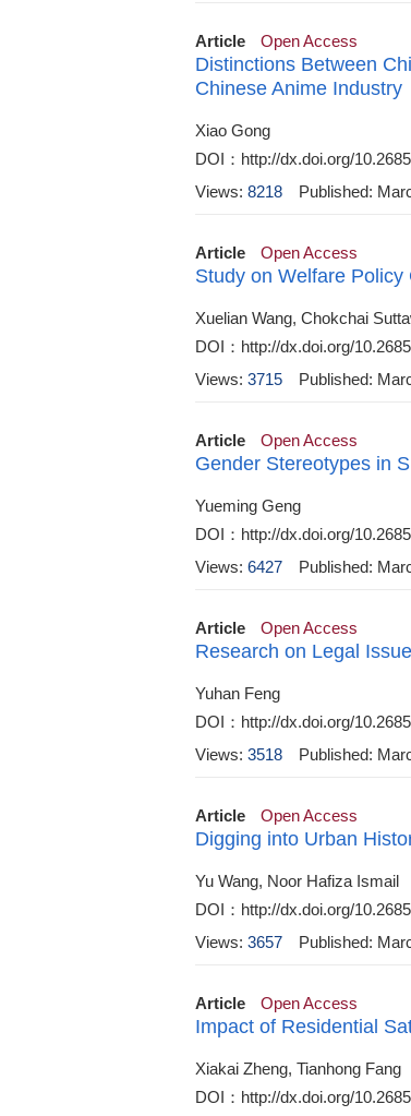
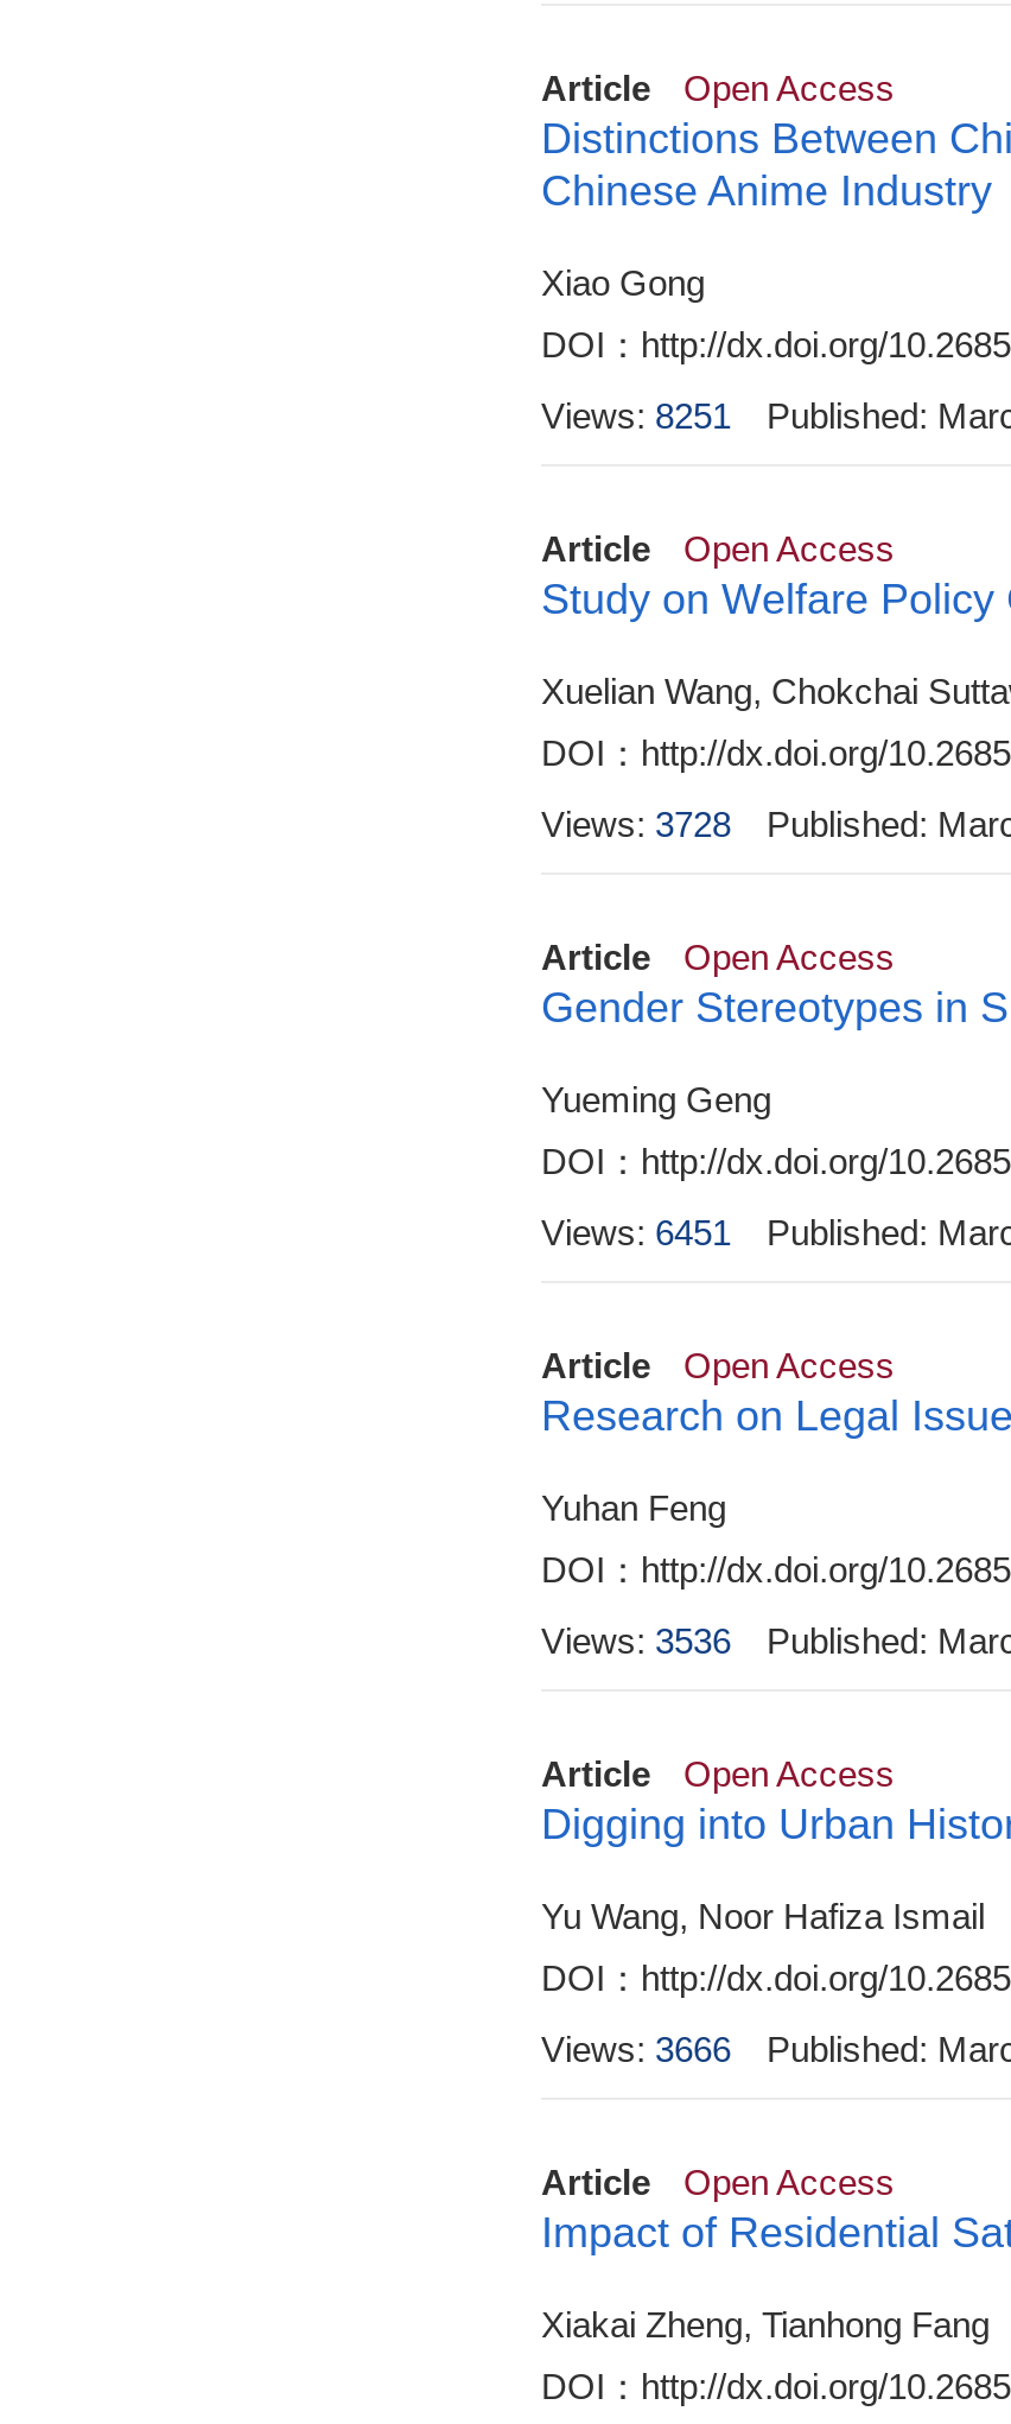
- Views: 8218
+ Views: 8251

- Views: 3715
+ Views: 3728

- Views: 6427
+ Views: 6451

- Views: 3518
+ Views: 3536

- Views: 3657
+ Views: 3666
